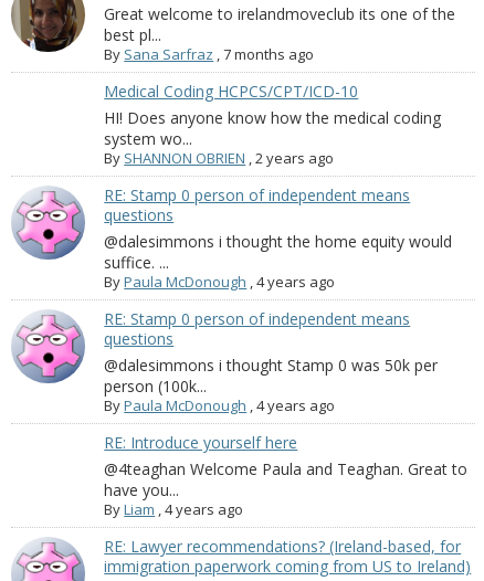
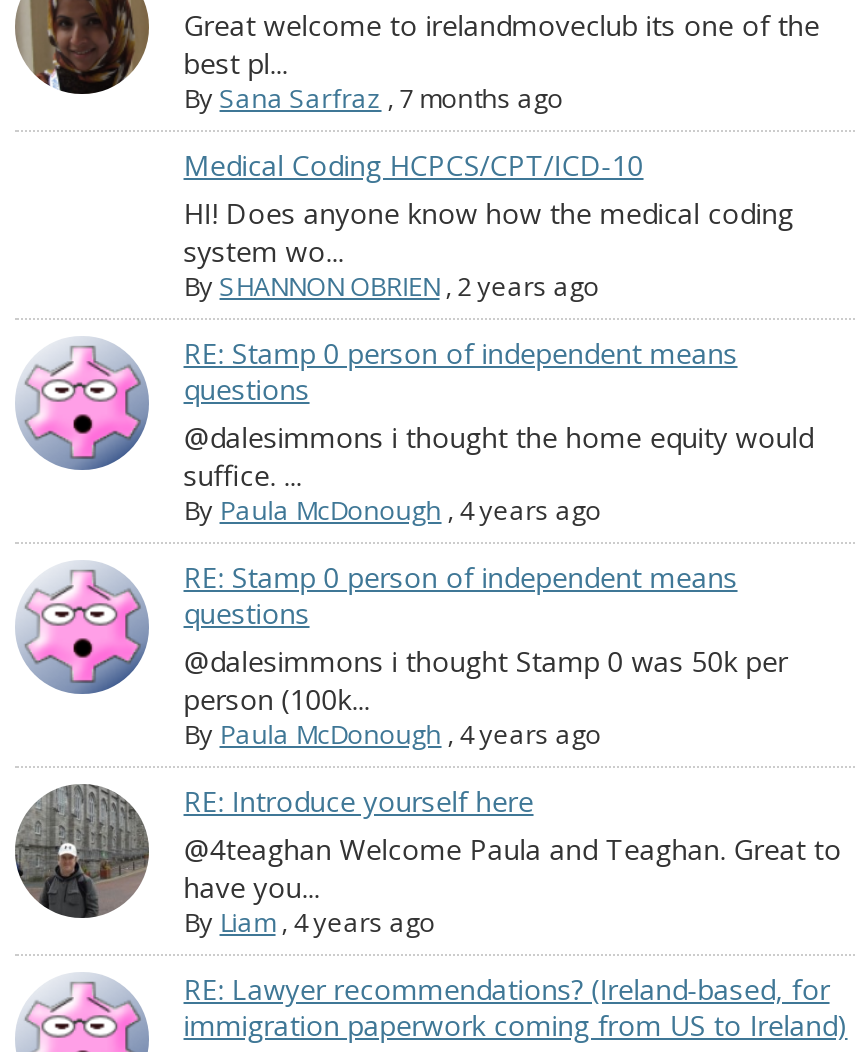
+ [image]
